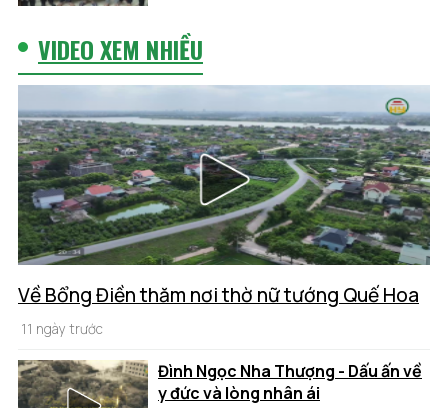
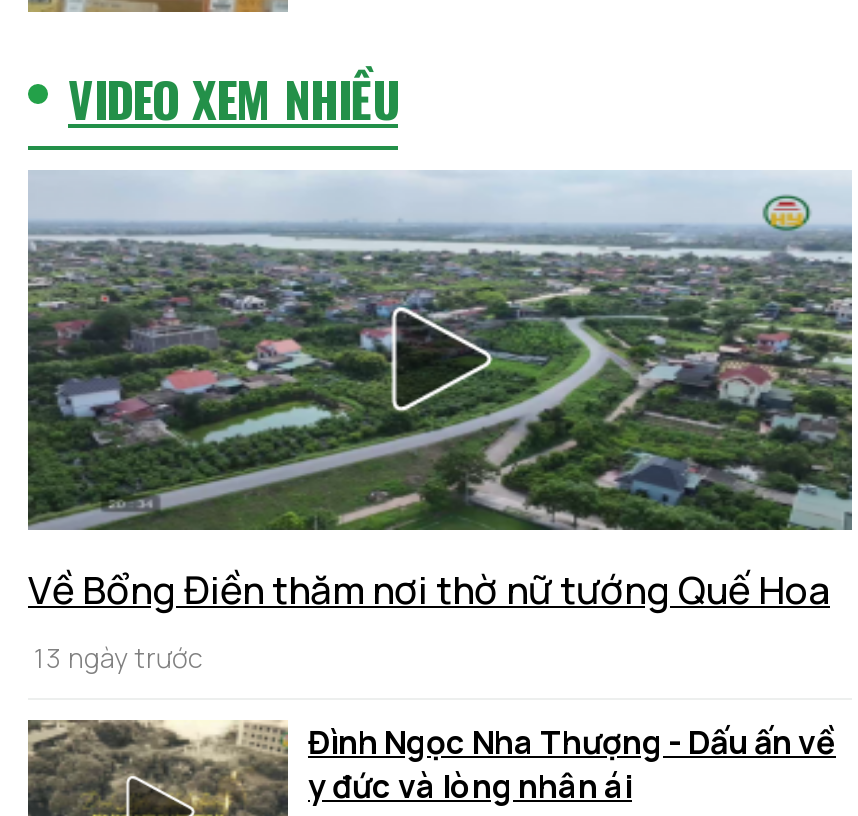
- 11 ngày trước
+ 13 ngày trước
